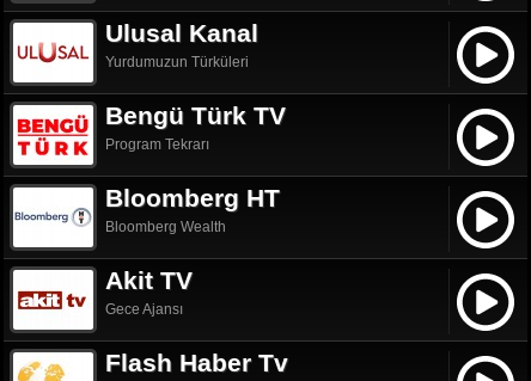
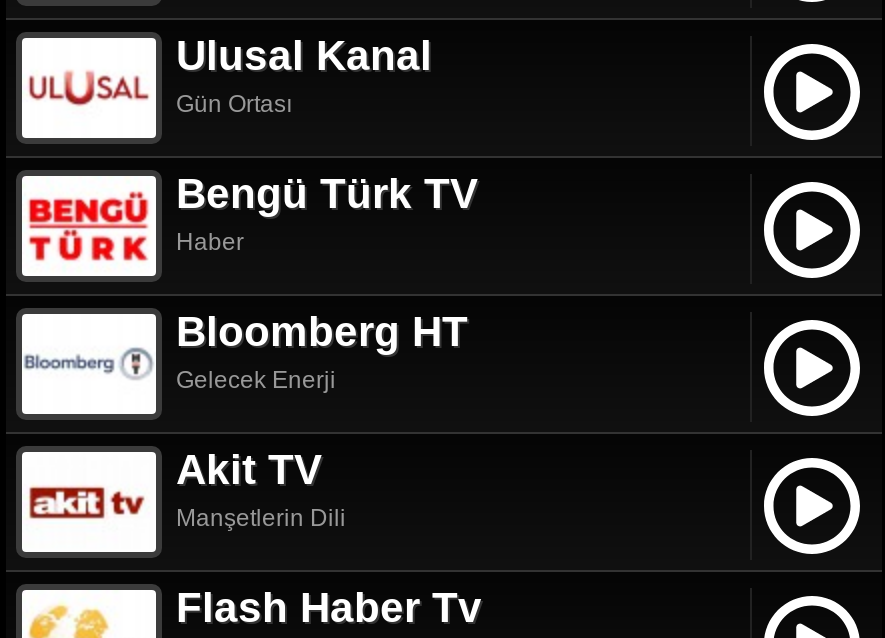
- Yurdumuzun Türküleri
+ Gün Ortası

- Program Tekrarı
+ Haber

- Bloomberg Wealth
+ Gelecek Enerji

- Gece Ajansı
+ Manşetlerin Dili
